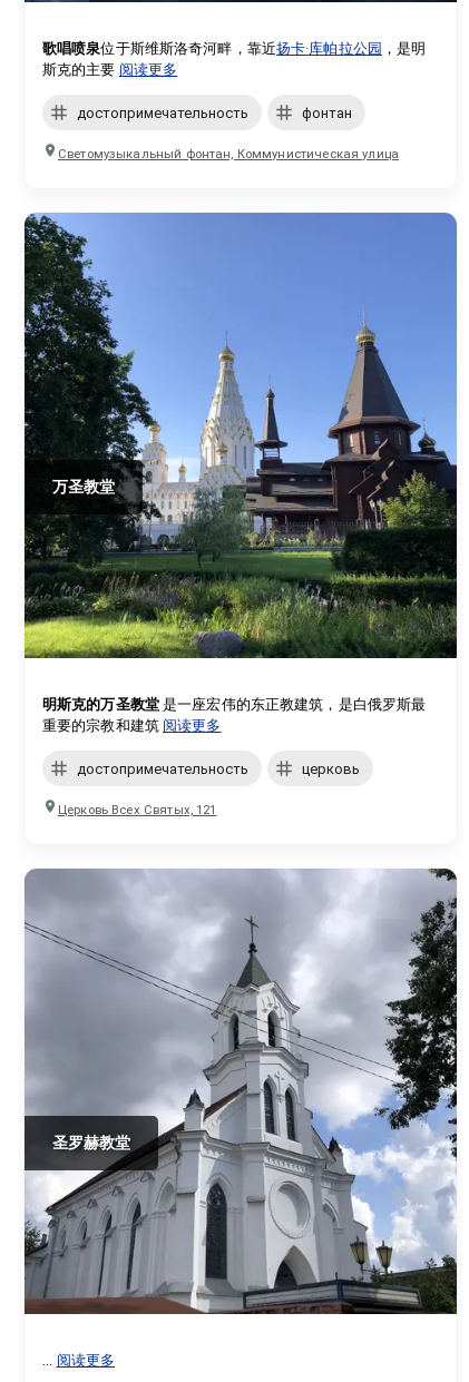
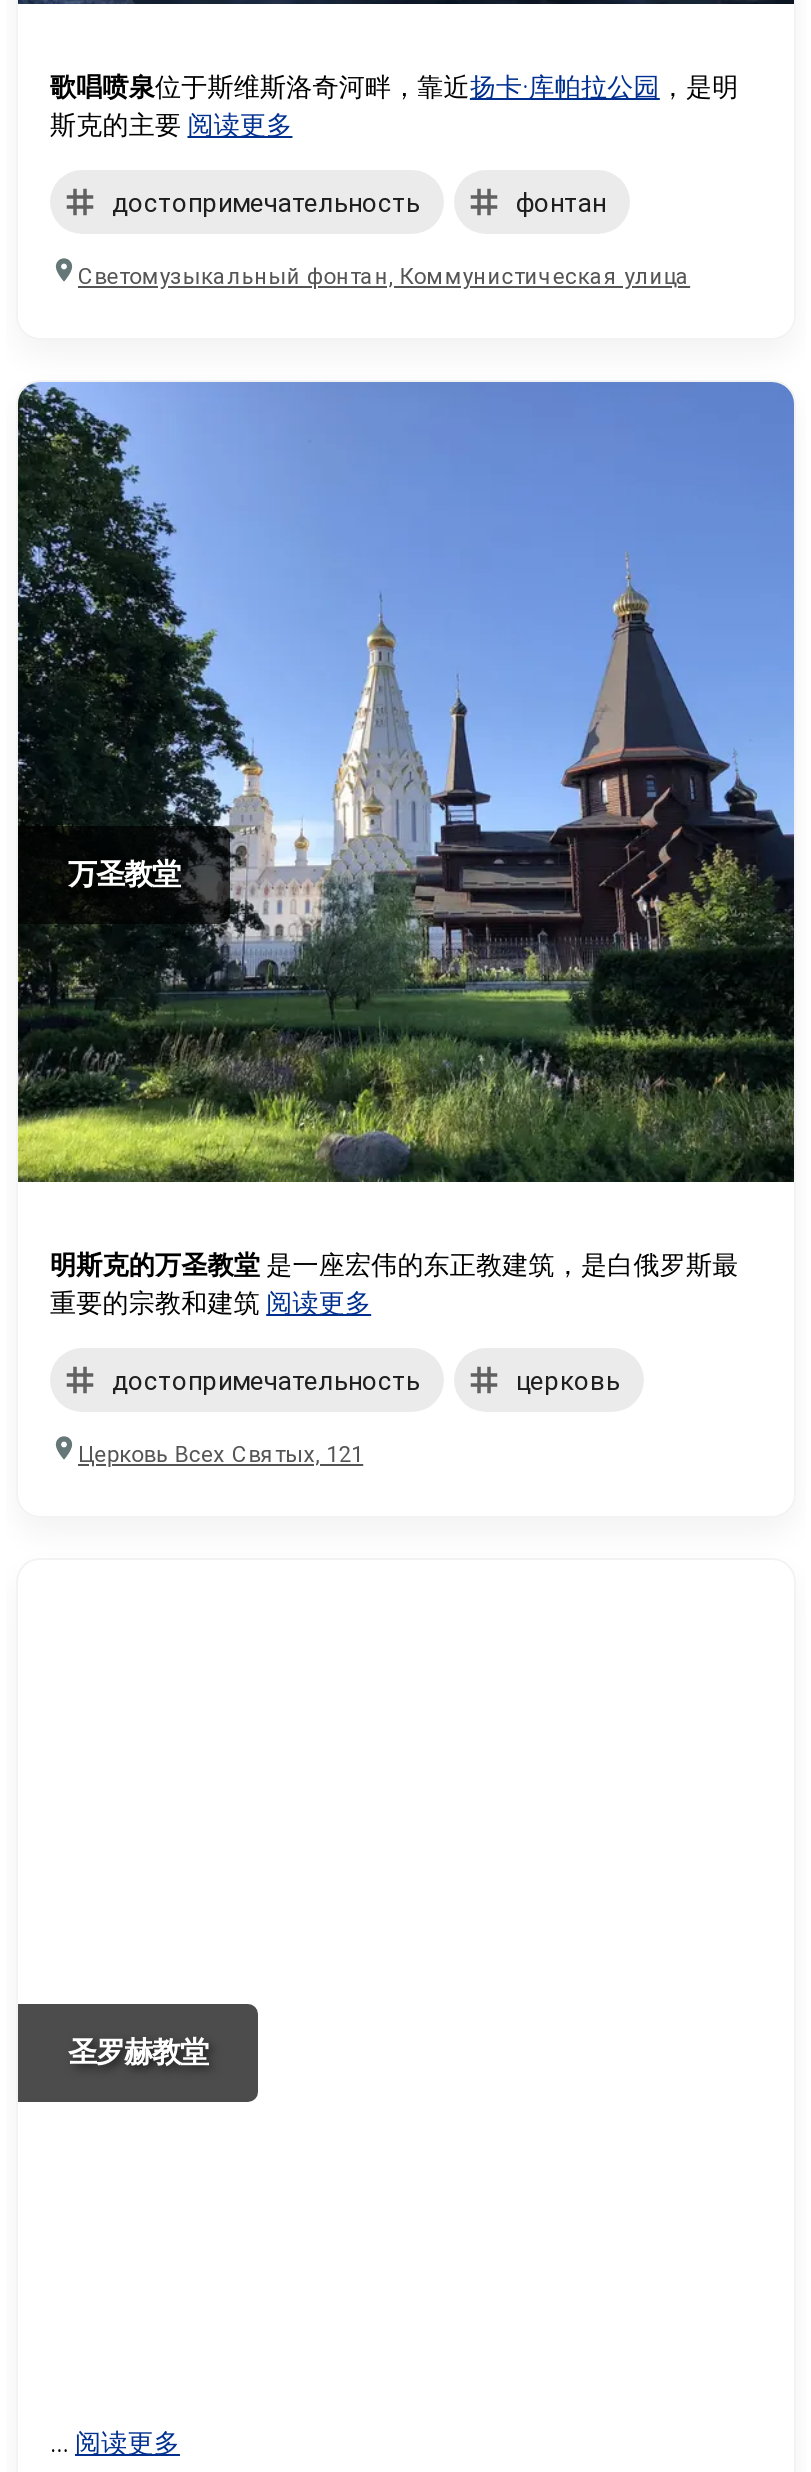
- [image]
